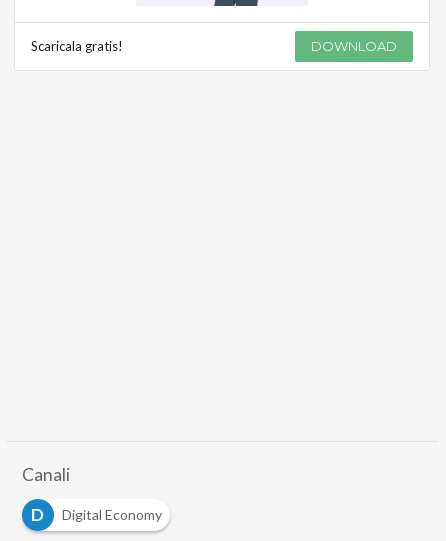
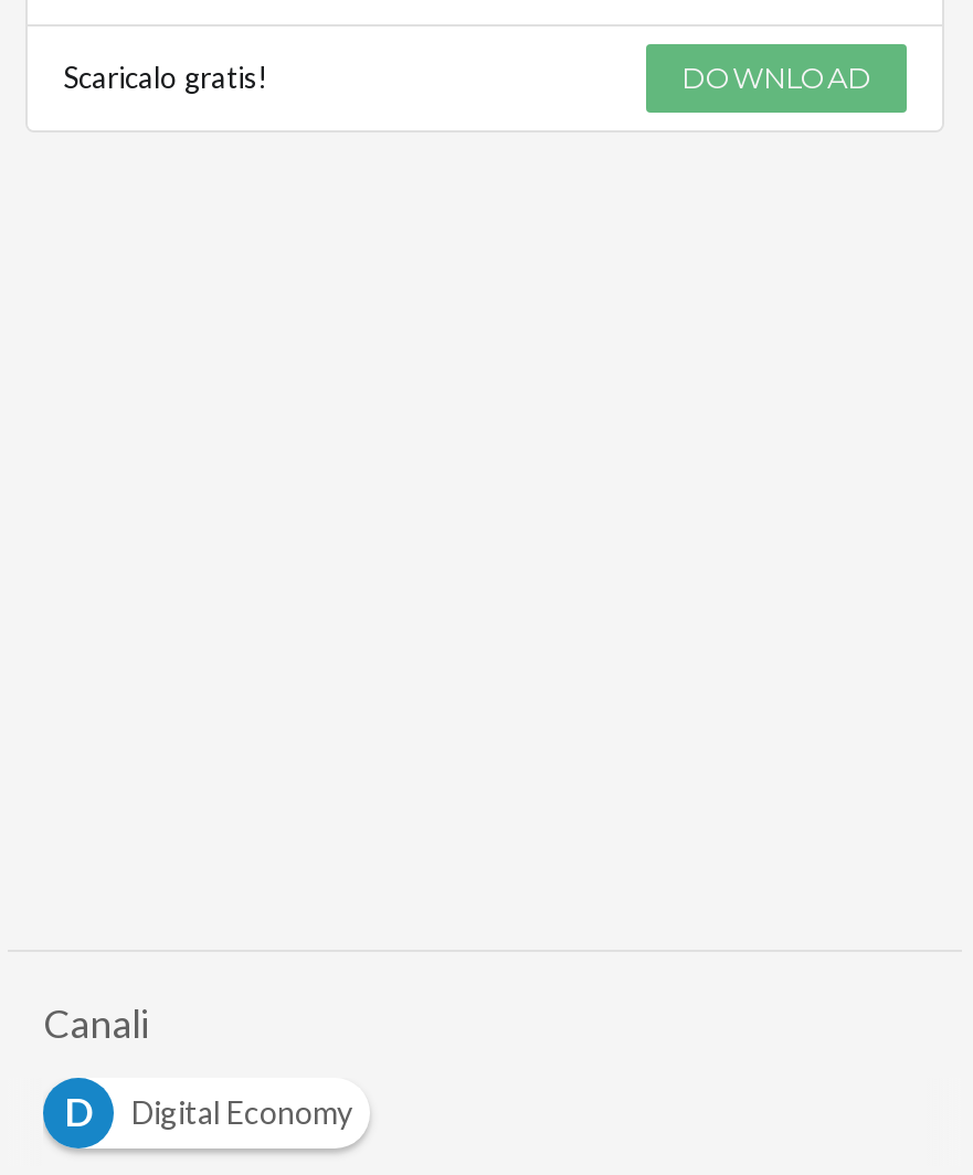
- Scaricala gratis!
+ Scaricalo gratis!
